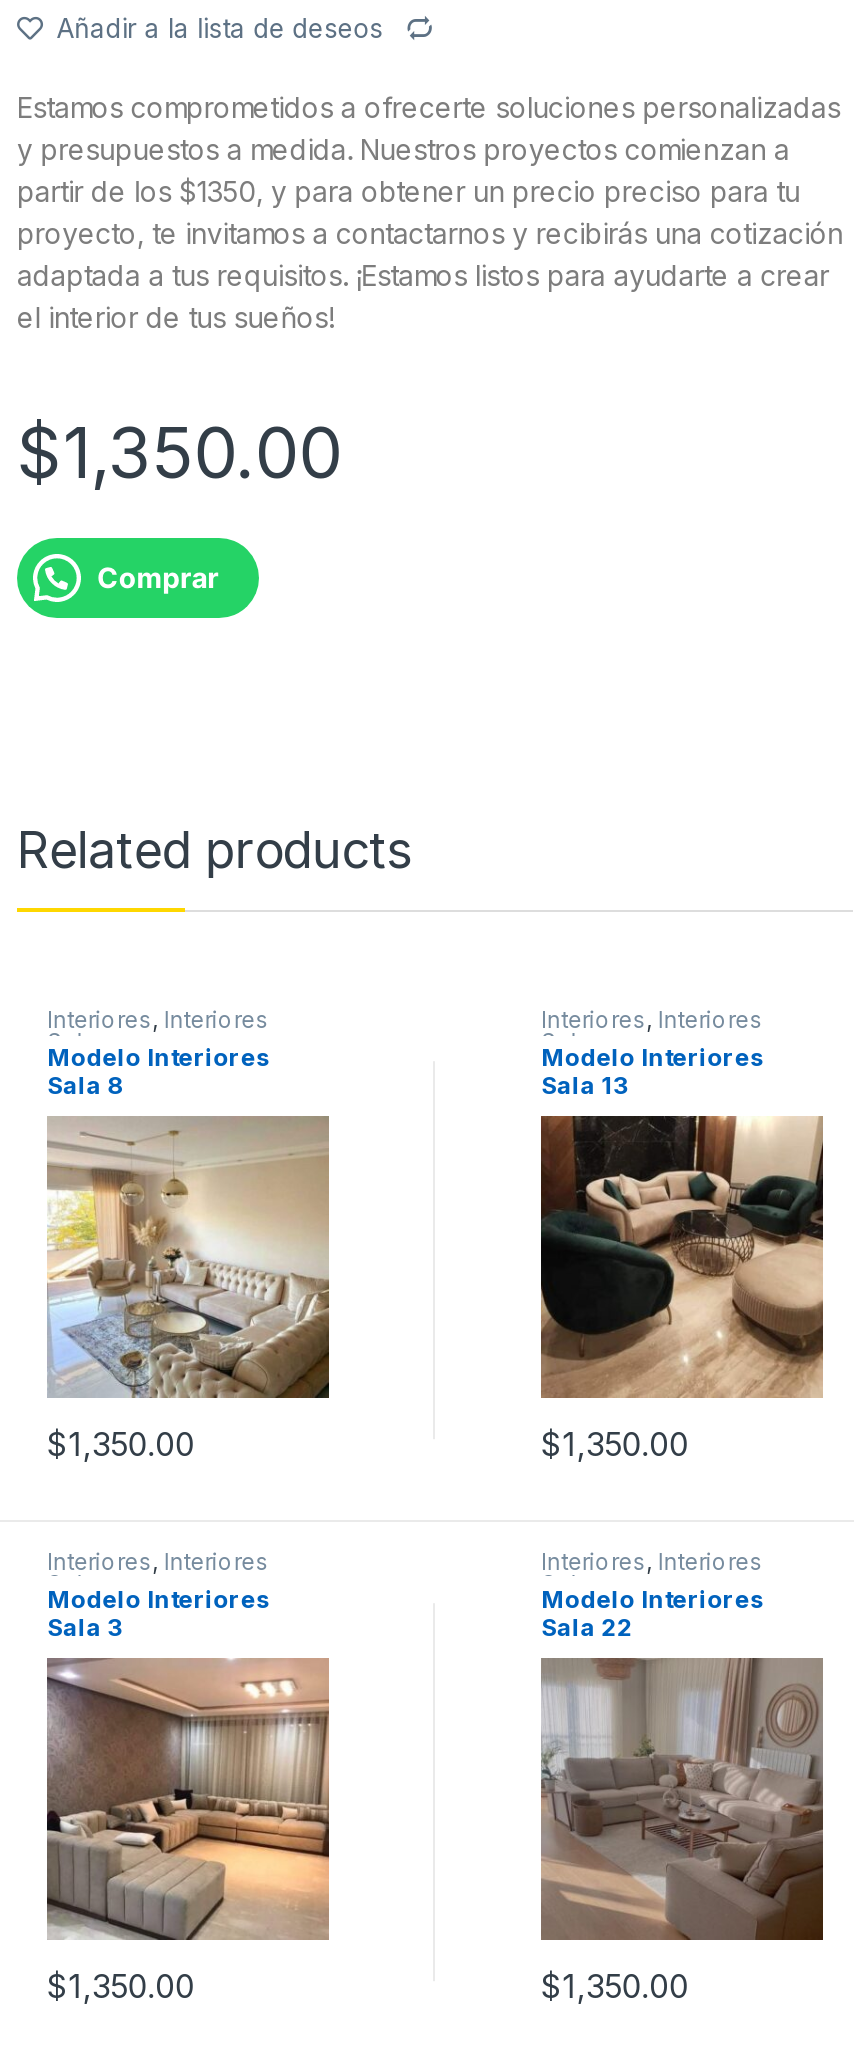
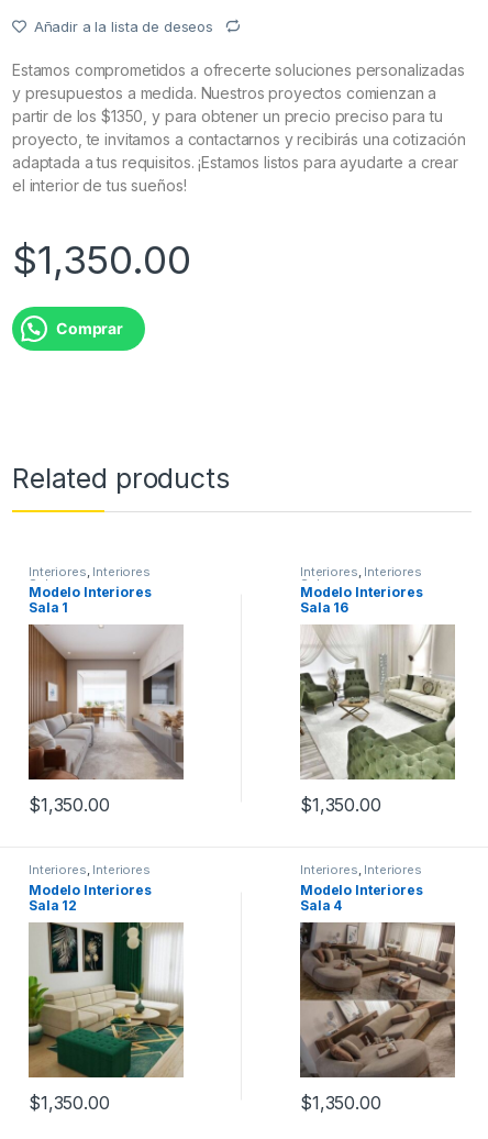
- Sala 8
+ Sala 1

- Sala 13
+ Sala 16

- [image]
+ [image]

- [image]
+ [image]

- Sala 3
+ Sala 12

- Sala 22
+ Sala 4

- [image]
+ [image]

- [image]
+ [image]
